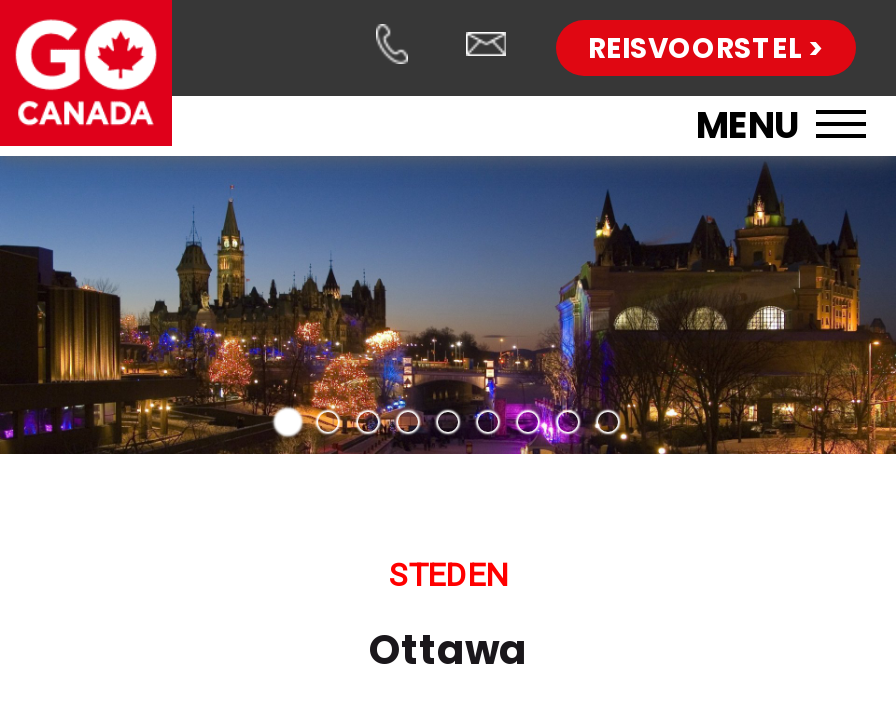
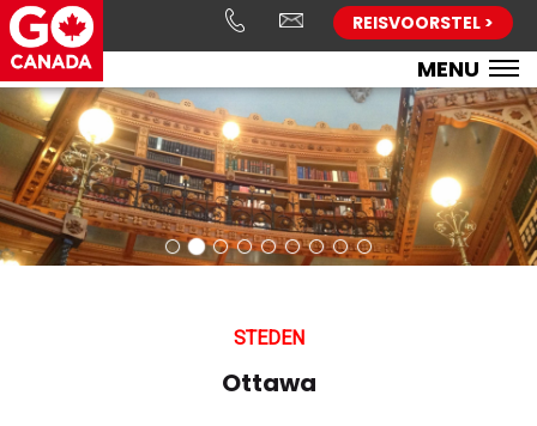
- [image]
+ [image]
